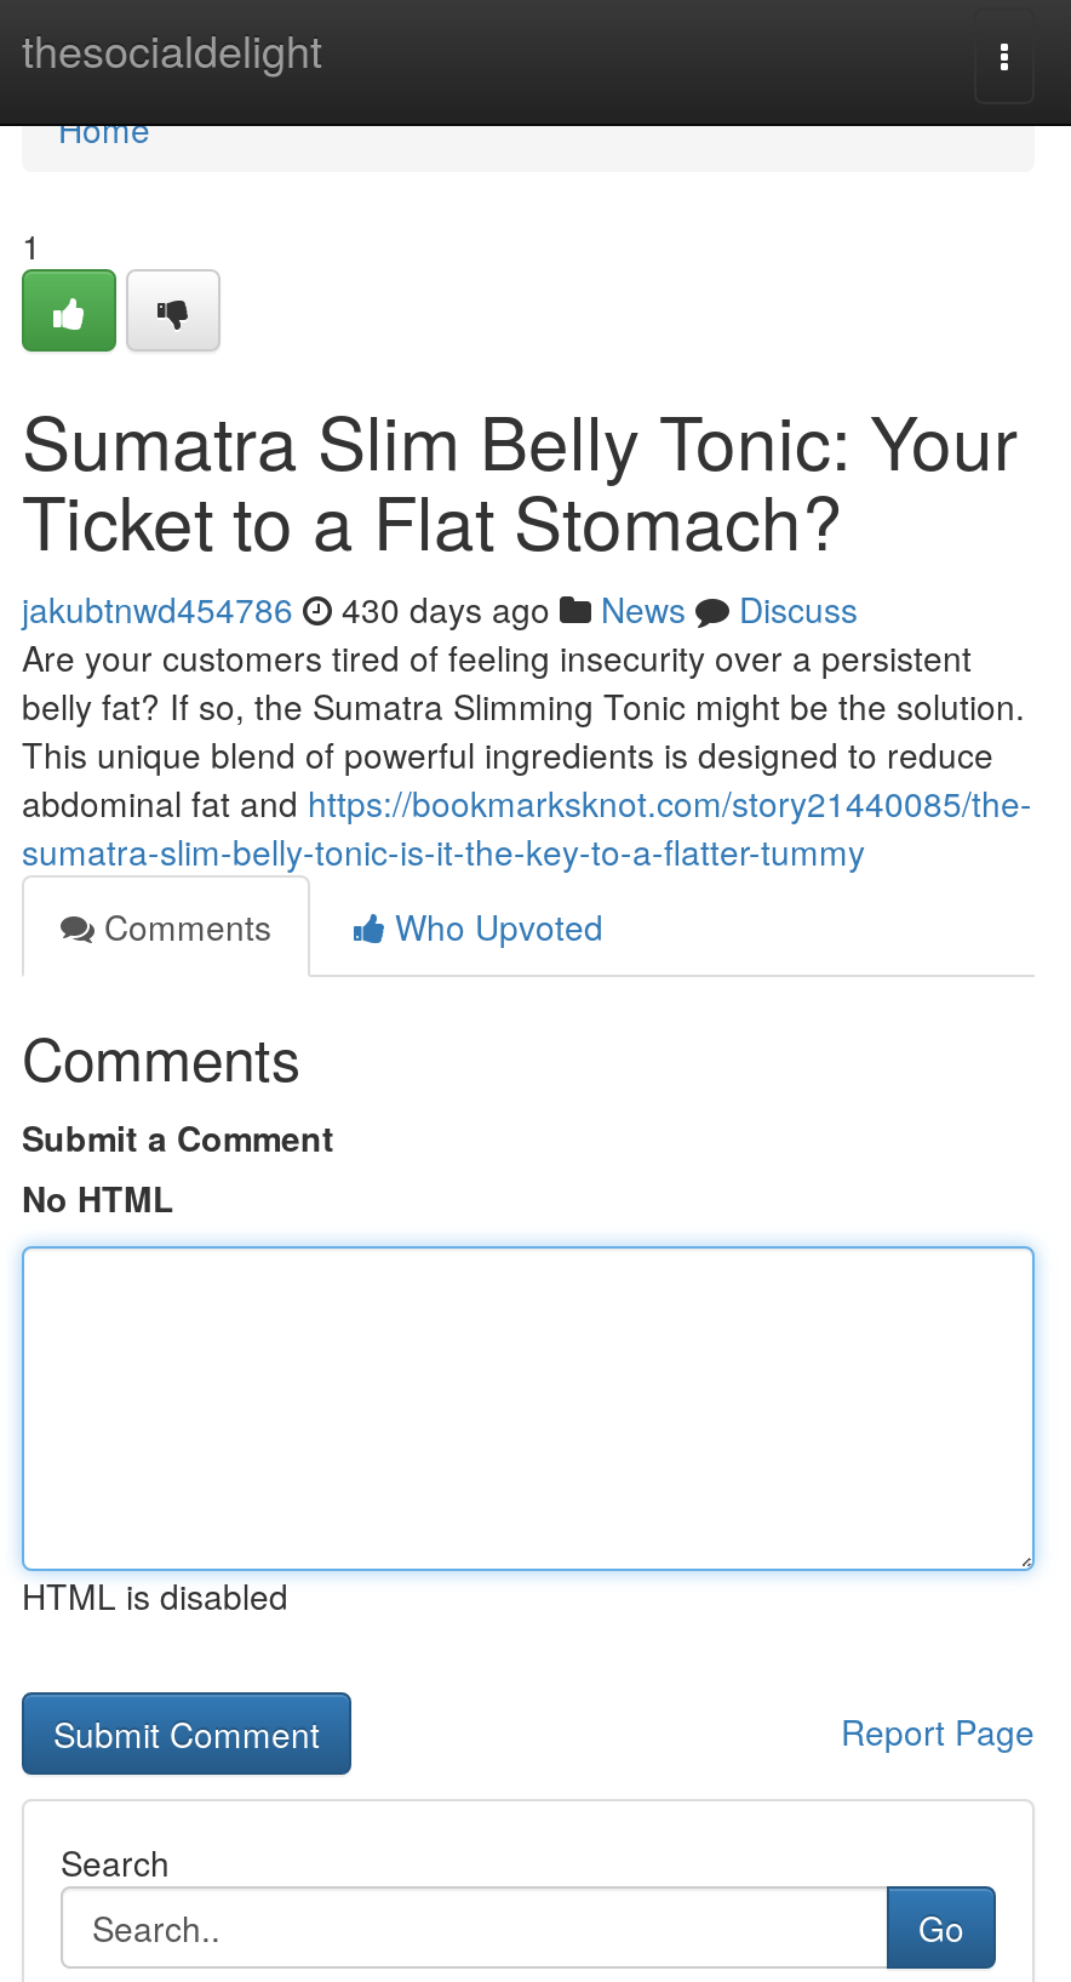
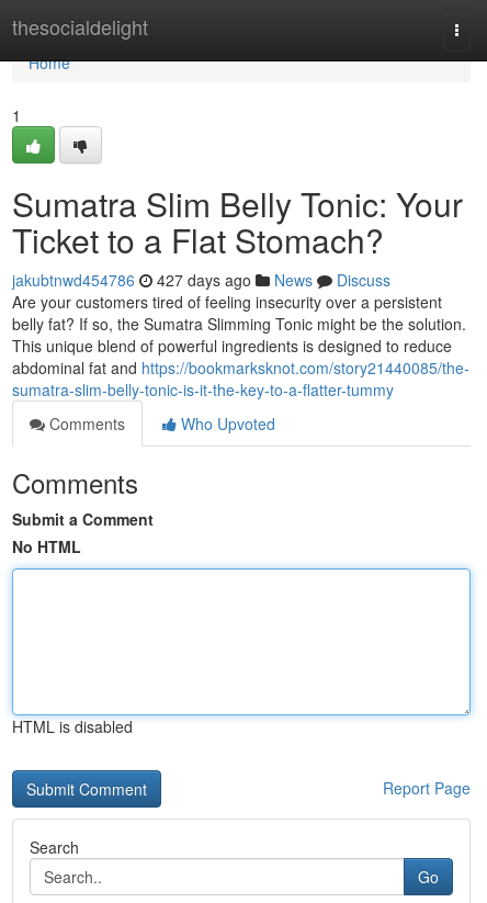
- jakubtnwd454786 430 days ago News Discuss
+ jakubtnwd454786 427 days ago News Discuss
